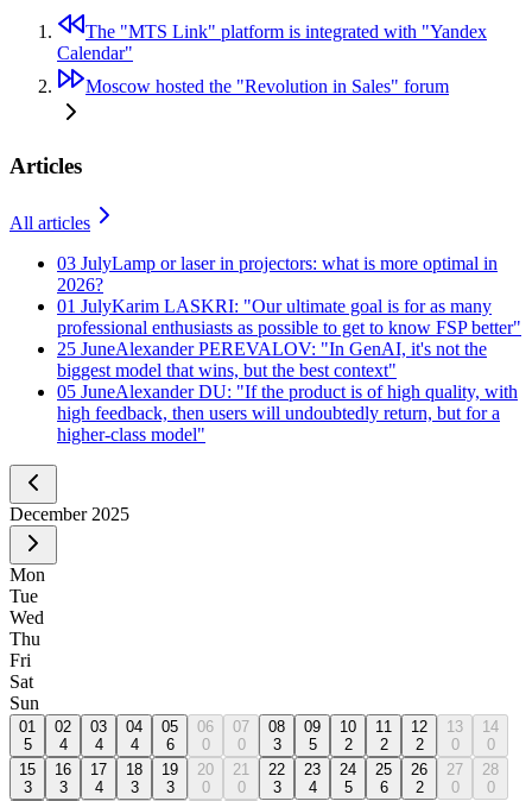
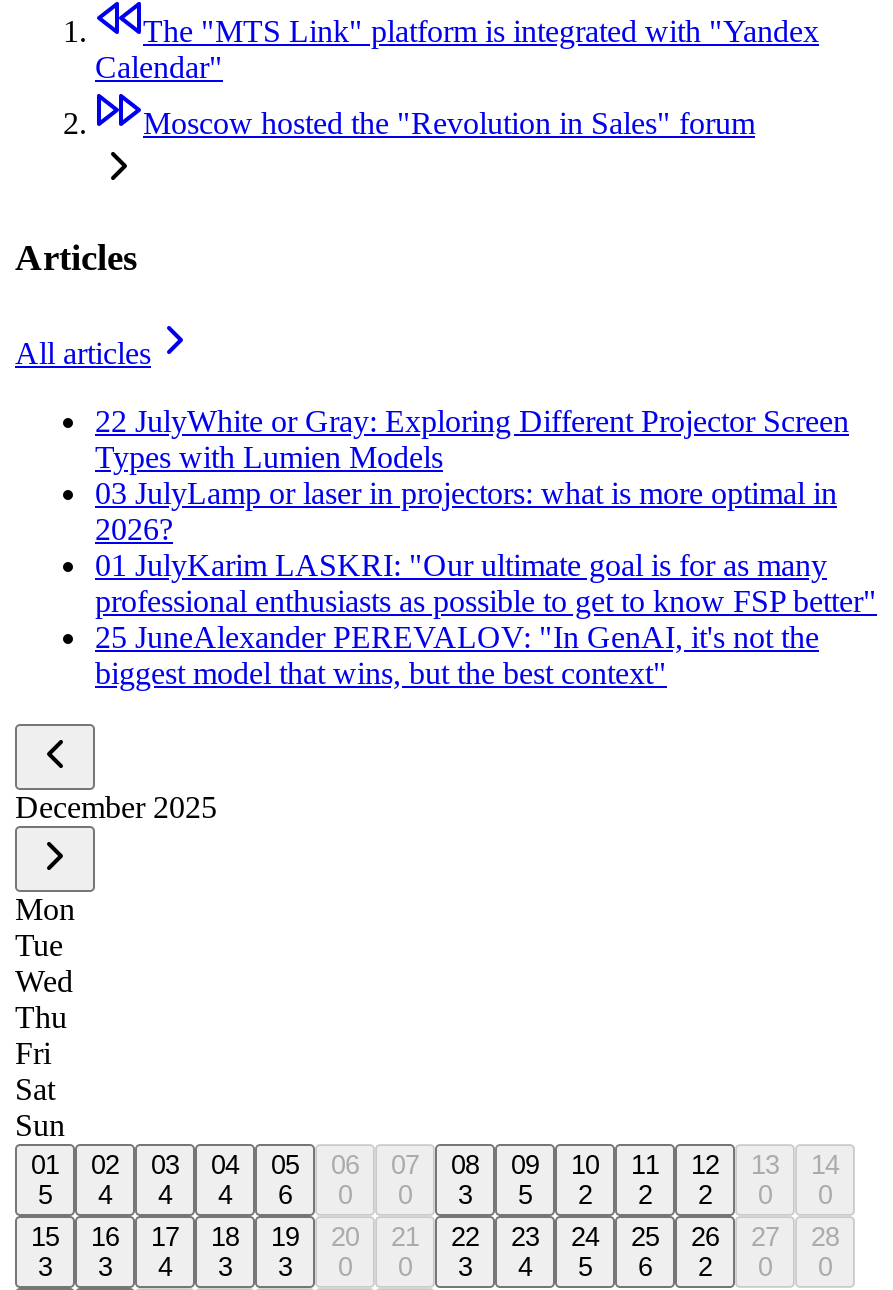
+ 22 JulyWhite or Gray: Exploring Different Projector Screen
+ Types with Lumien Models

moved down: 03 JulyLamp or laser in projectors: what is more optimal in | 2026? | 01 JulyKarim LASKRI: "Our ultimate goal is for as many | professional enthusiasts as possible to get to know FSP better" | 25 JuneAlexander PEREVALOV: "In GenAI, it's not the | biggest model that wins, but the best context"

- 05 JuneAlexander DU: "If the product is of high quality, with
- high feedback, then users will undoubtedly return, but for a
- higher-class model"
